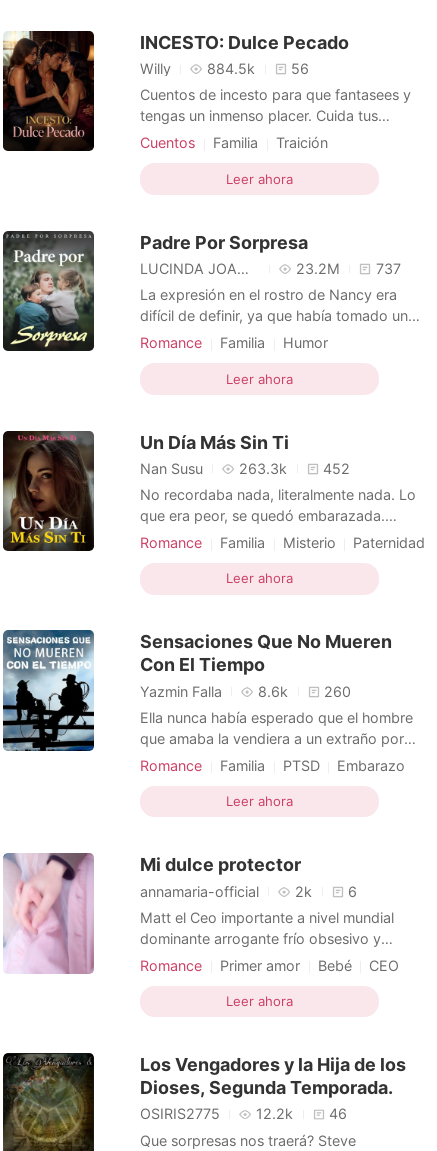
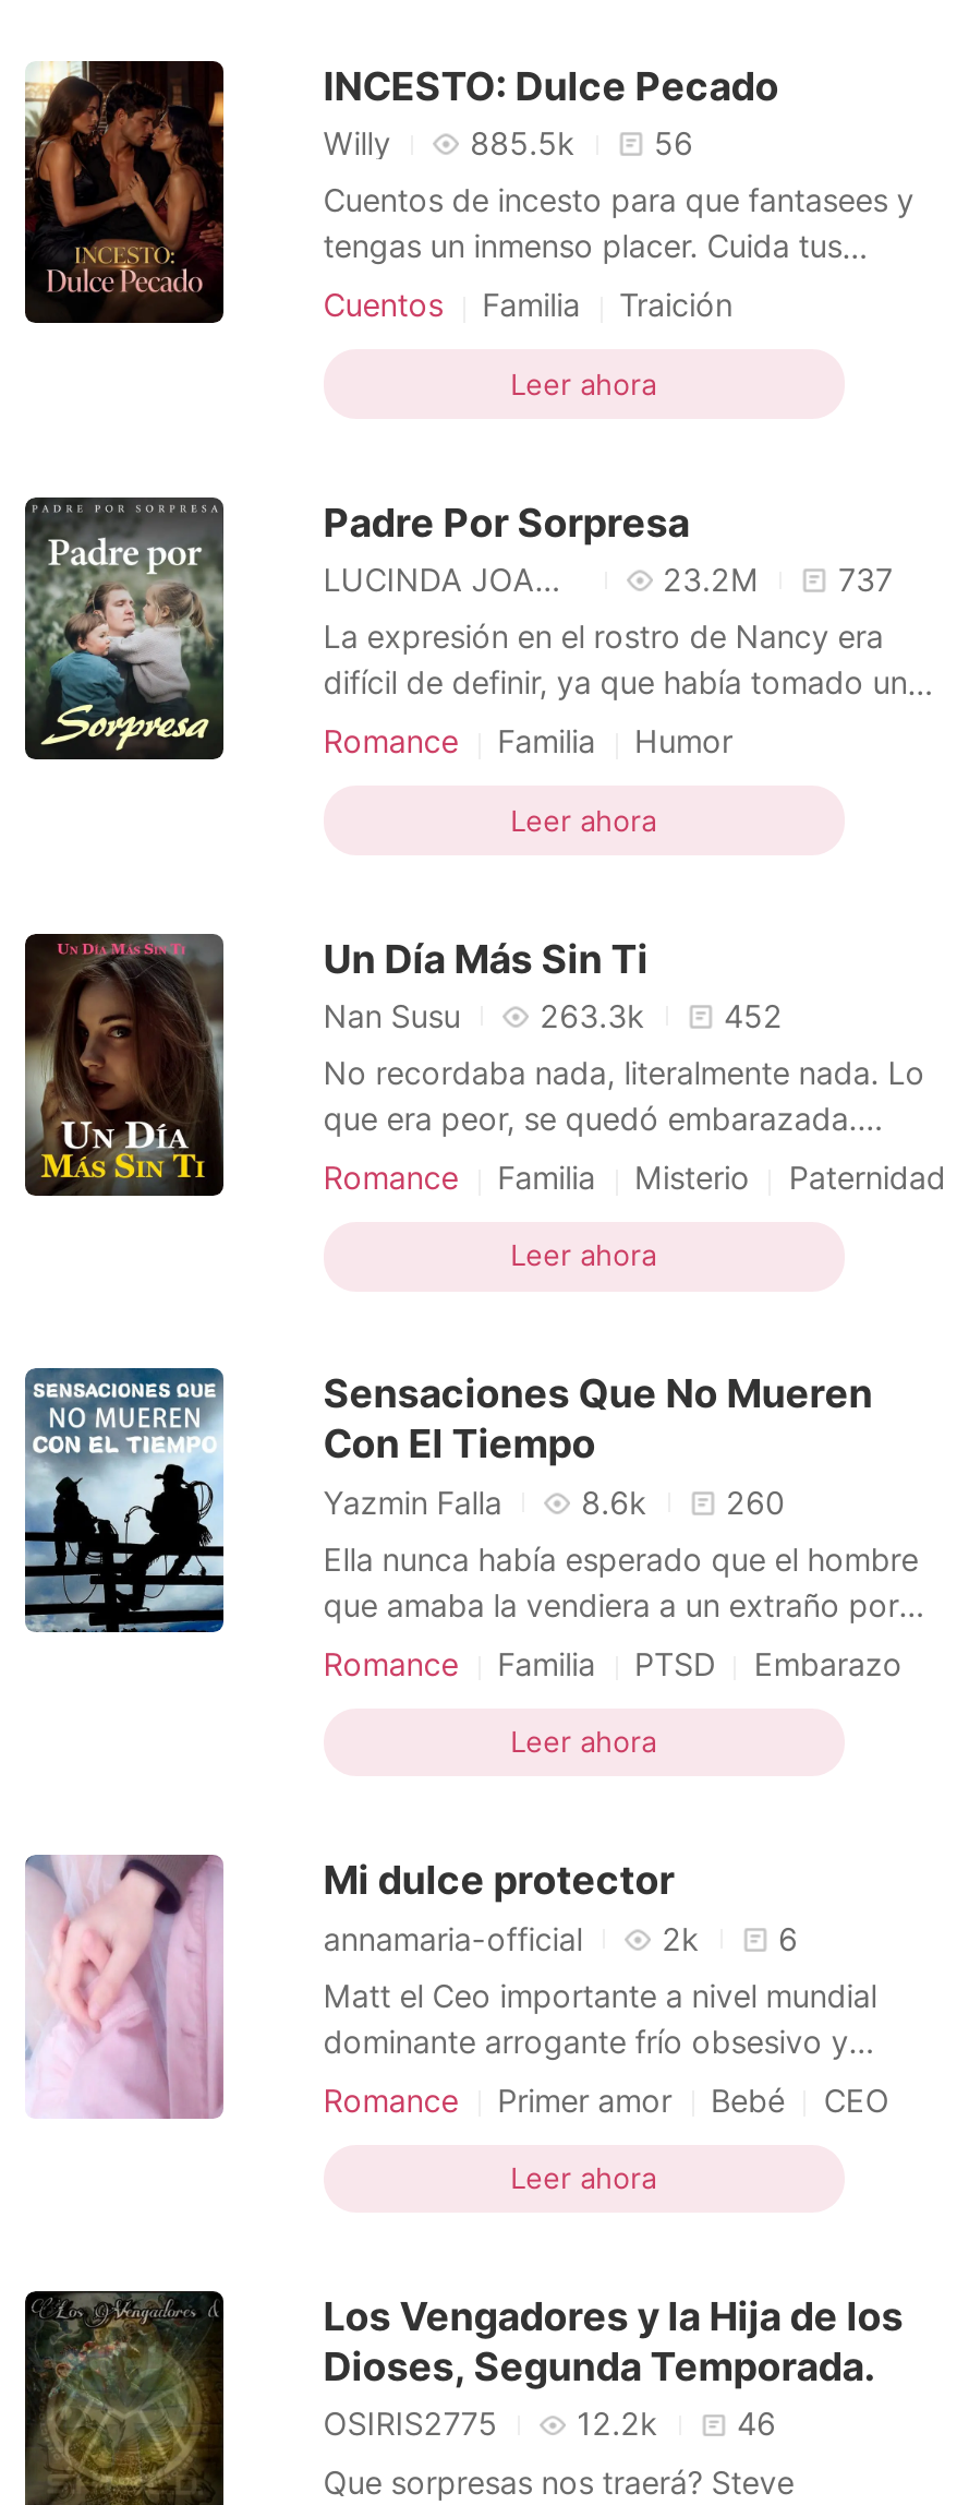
- 884.5k
+ 885.5k
